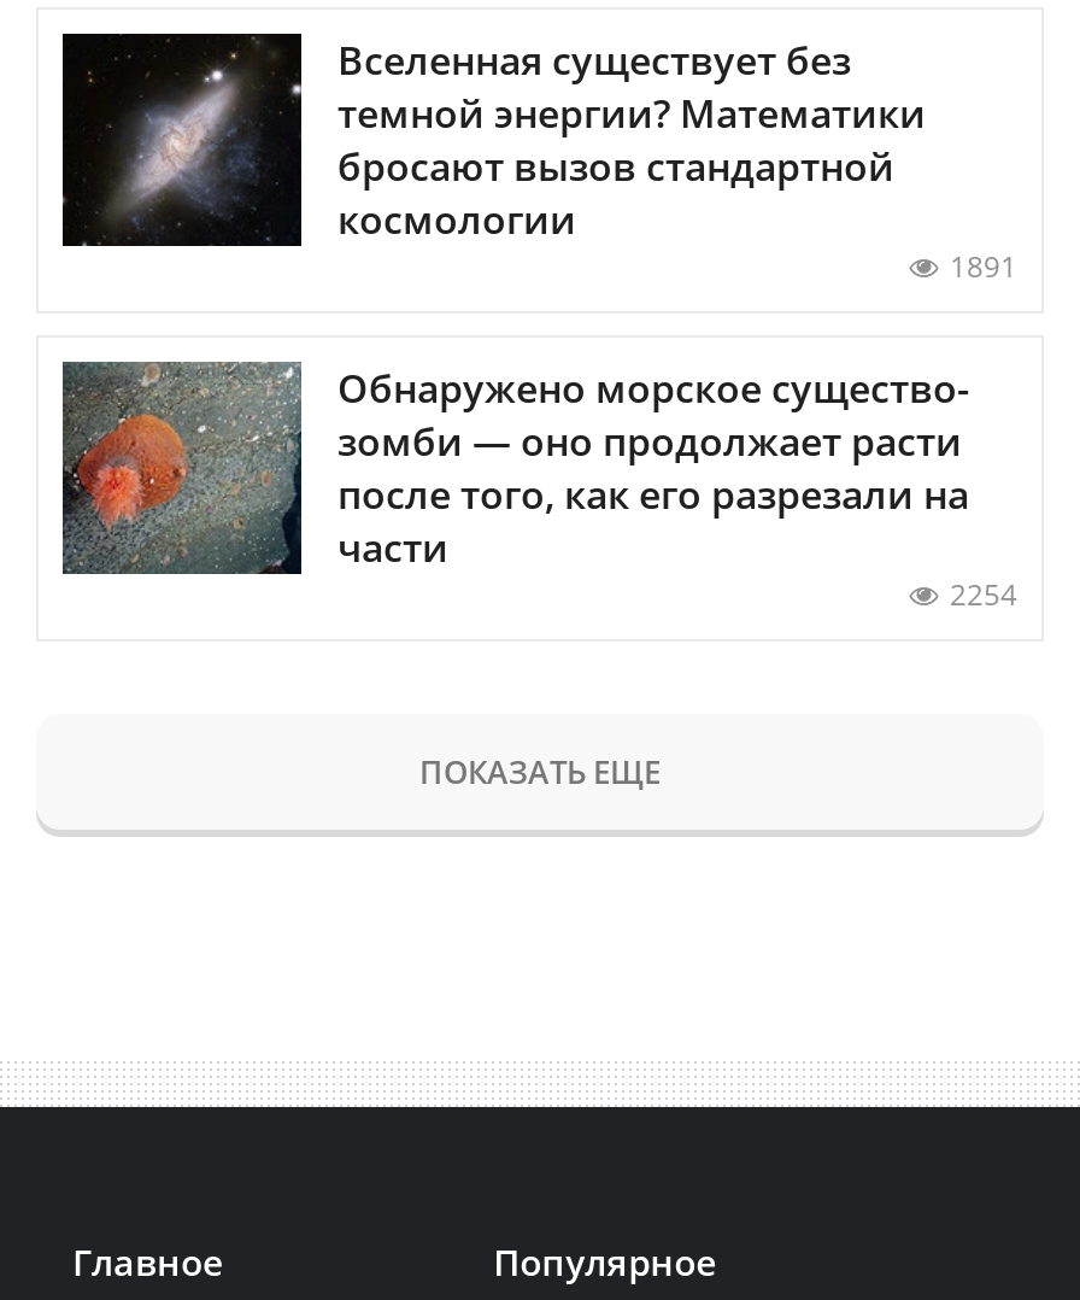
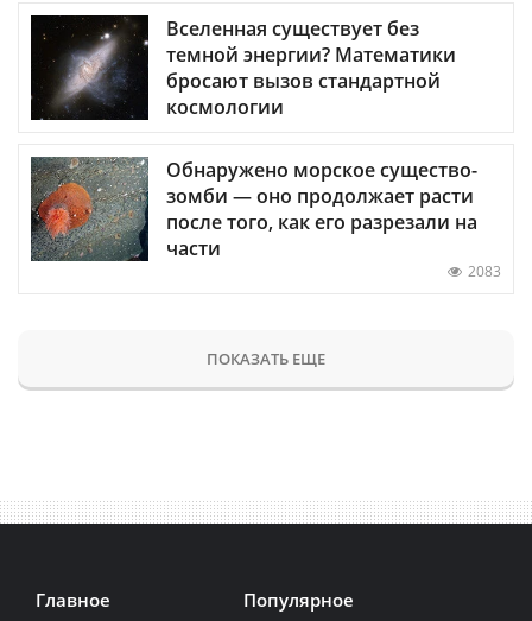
- 1891

- 2254
+ 2083
